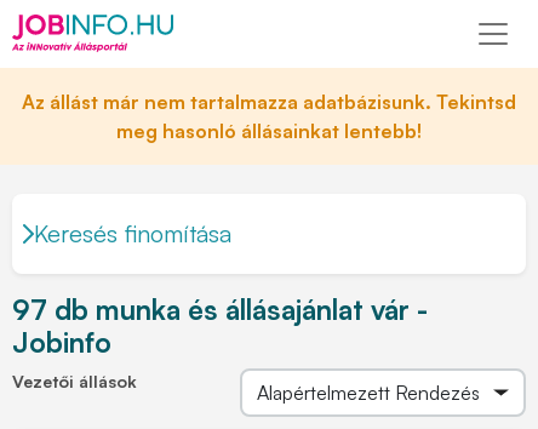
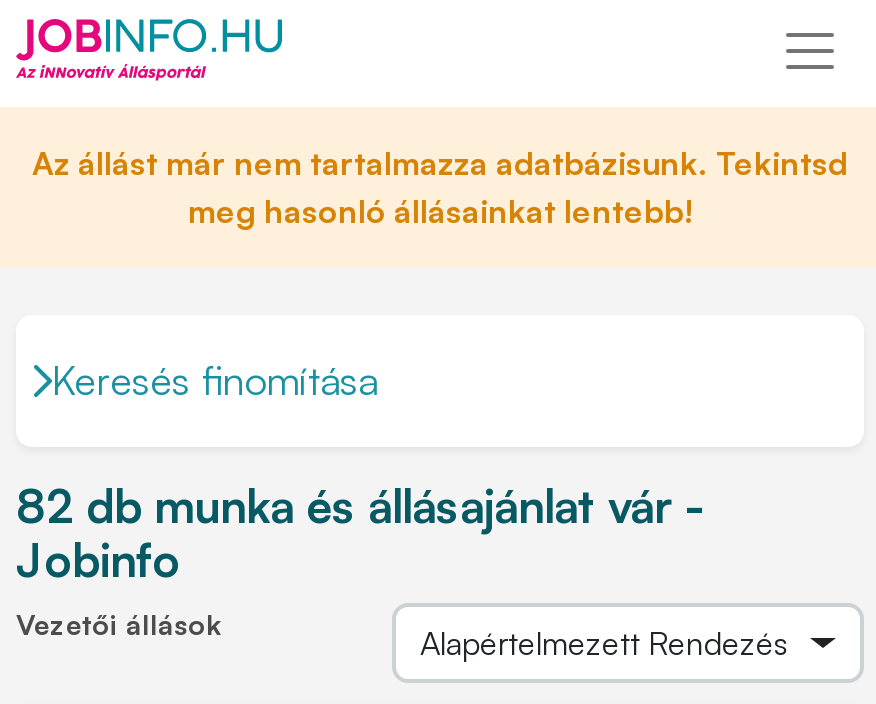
- 97 db munka és állásajánlat vár -
+ 82 db munka és állásajánlat vár -
